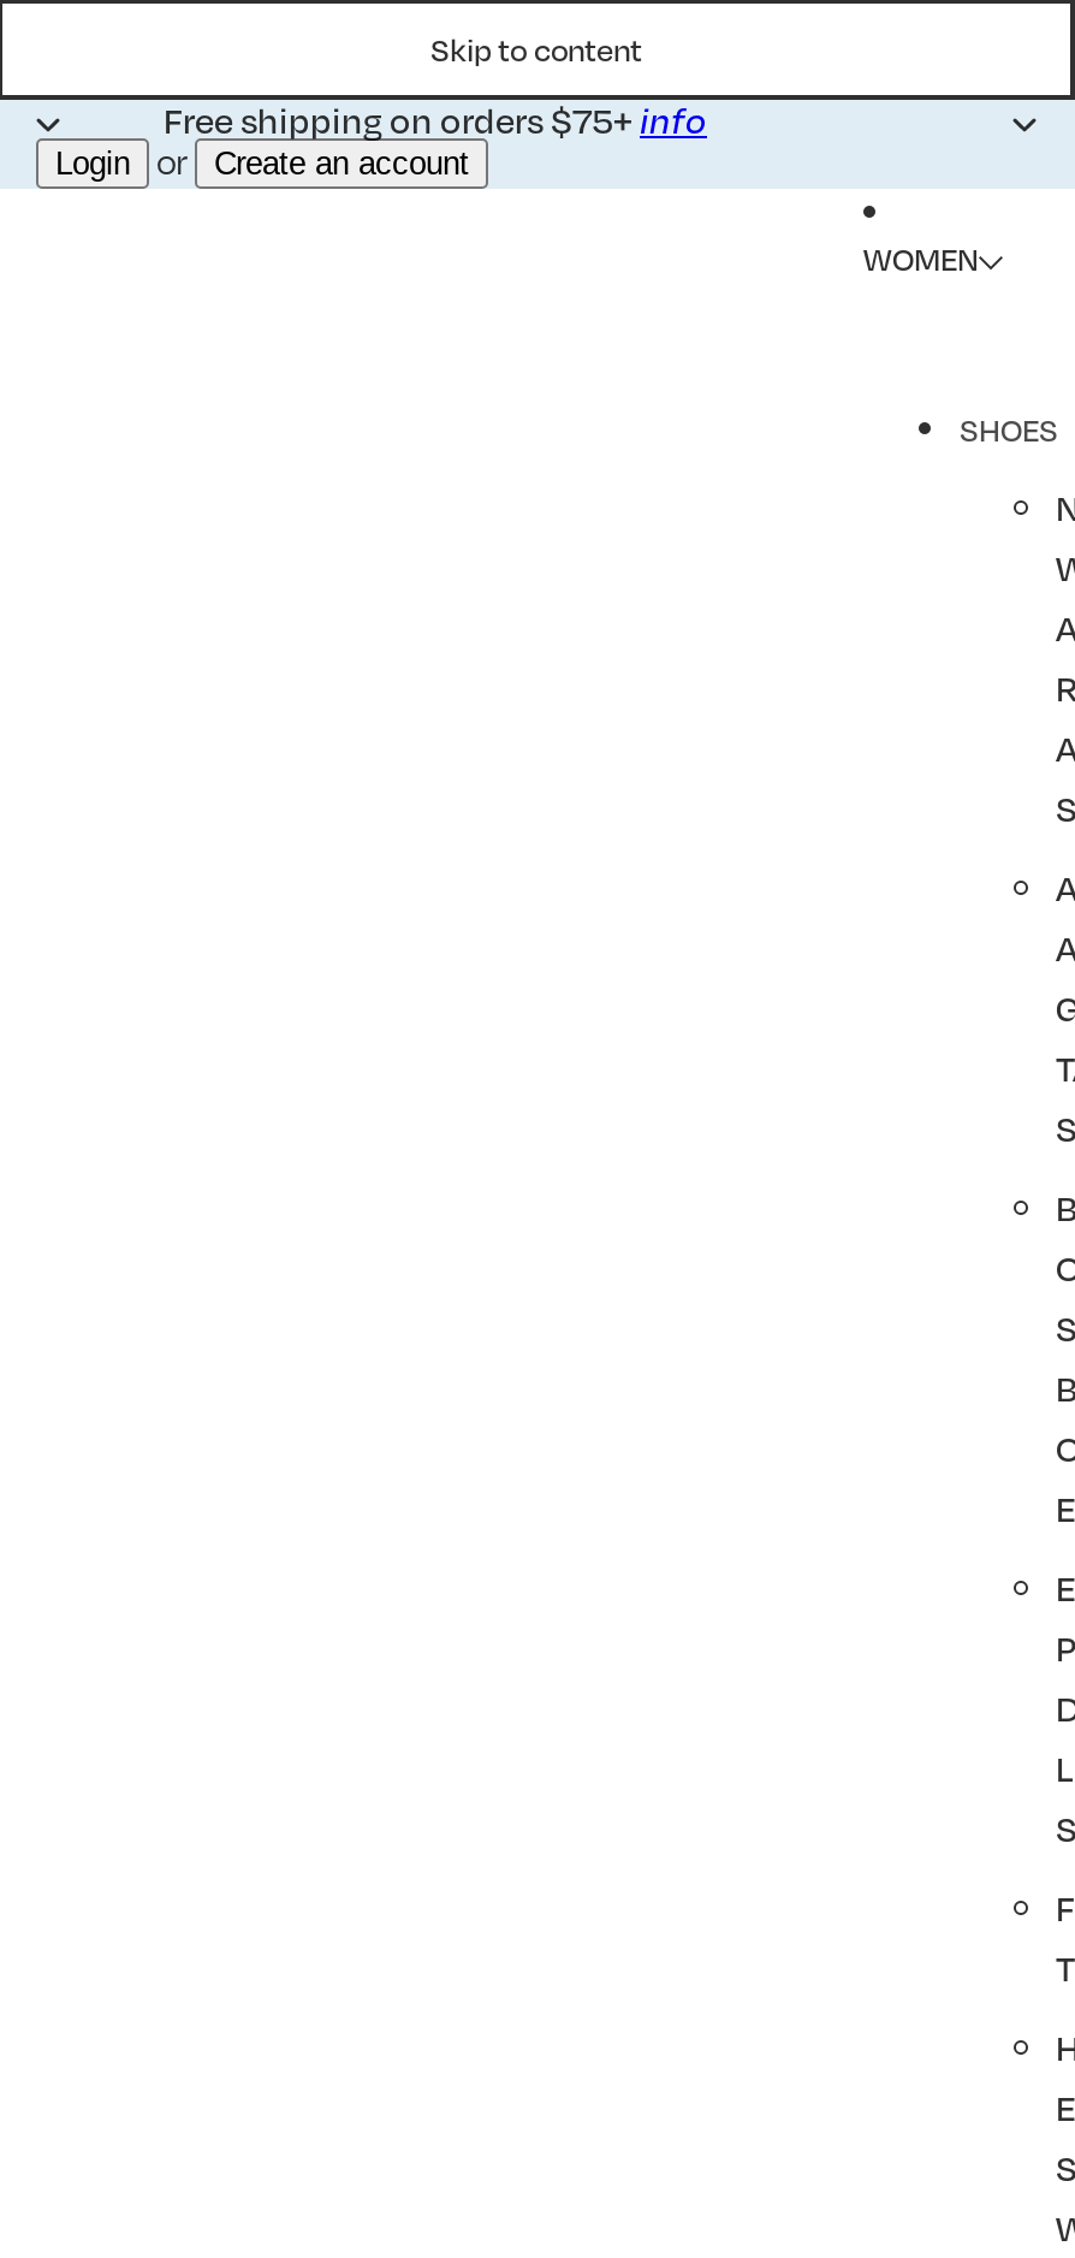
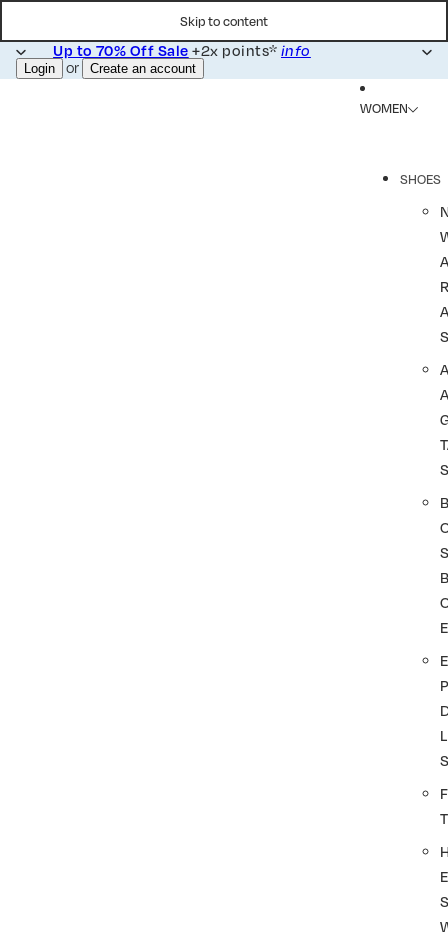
- Free shipping on orders $75+info
+ Up to 70% Off Sale+2x points*info
